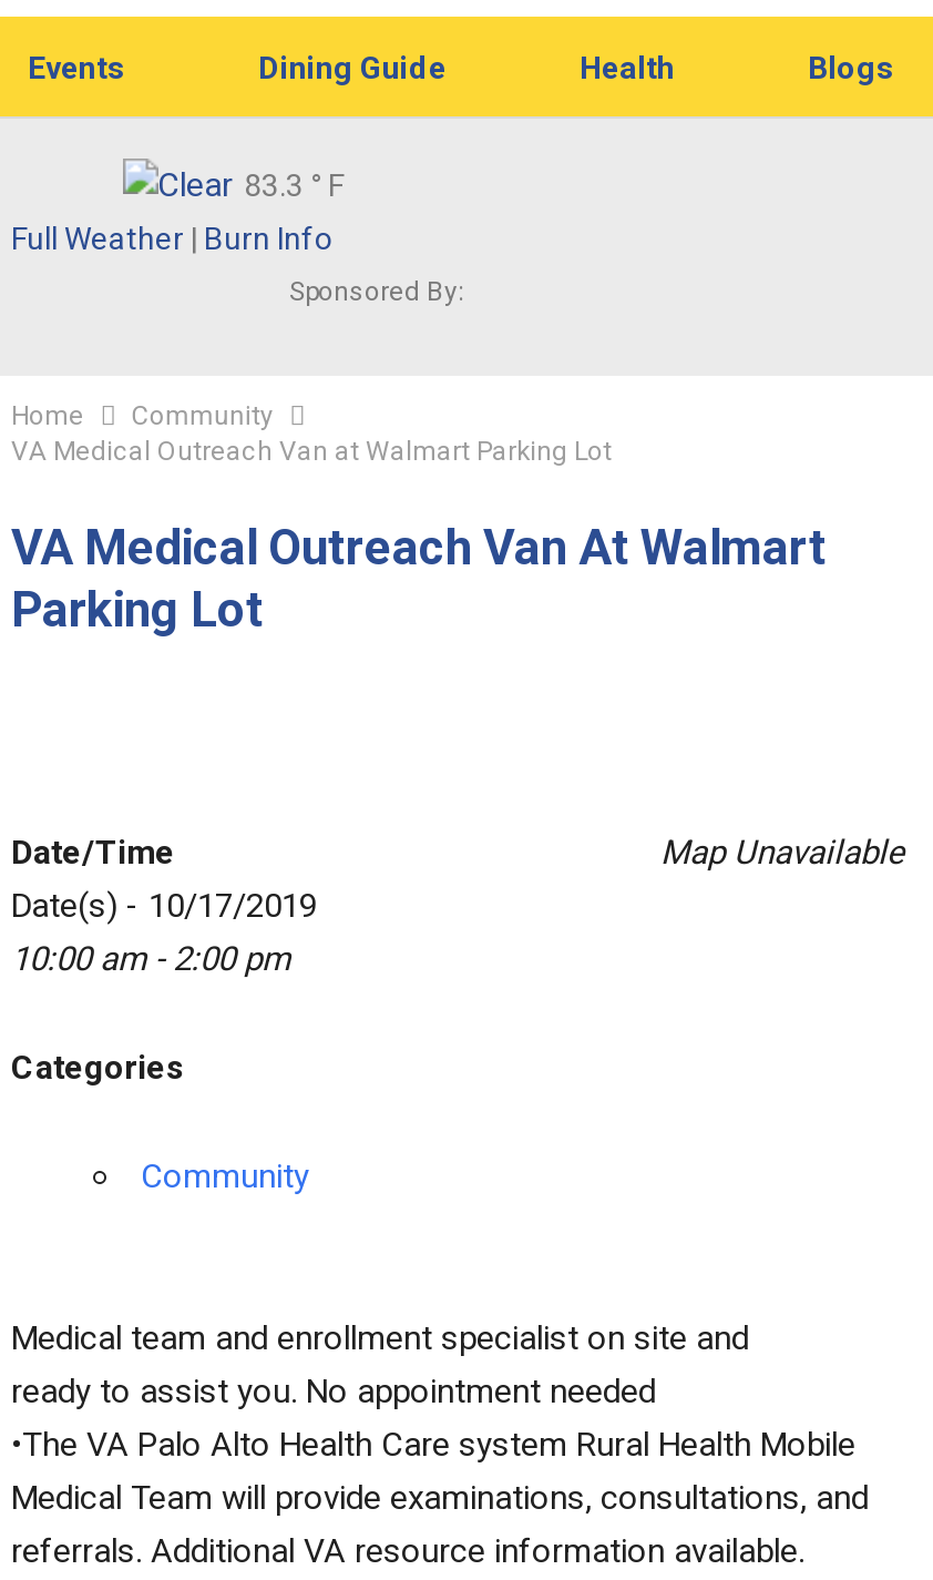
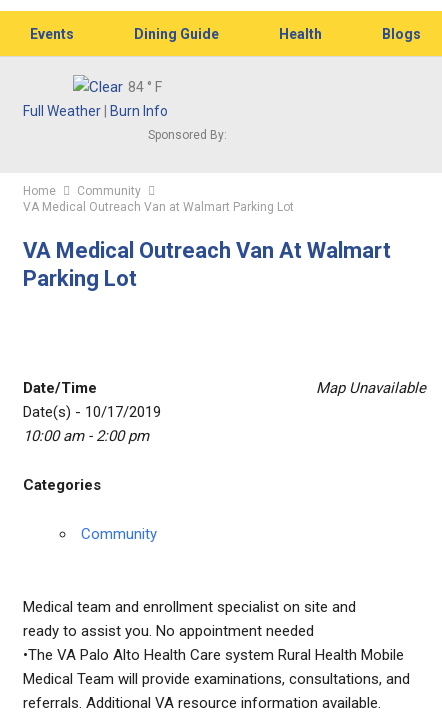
- 83.3 ° F
+ 84 ° F
